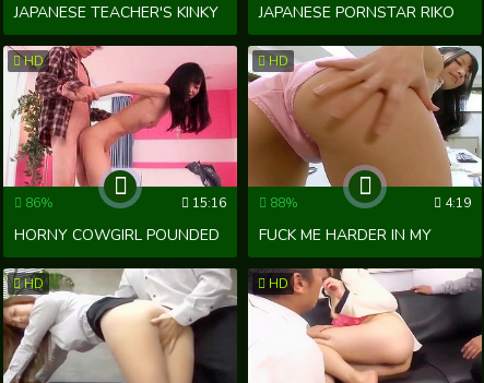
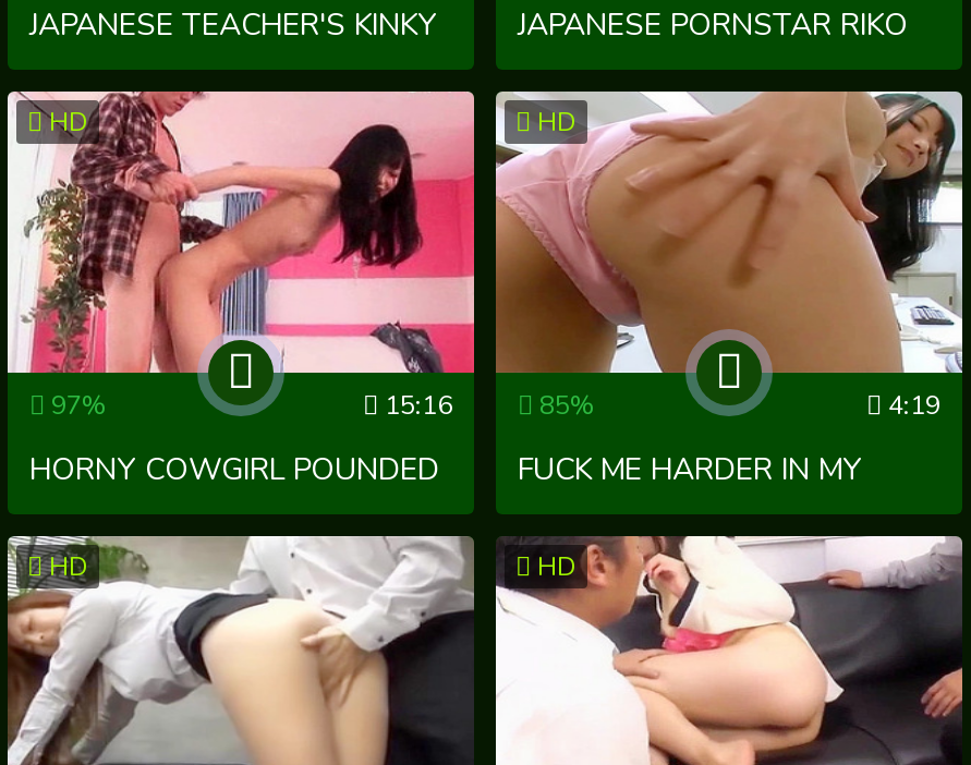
- 86%
+ 97%

- 88%
+ 85%
